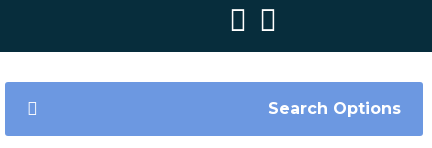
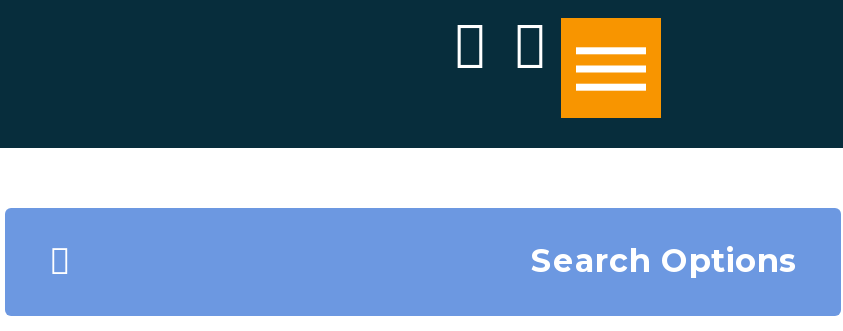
+ [image]
